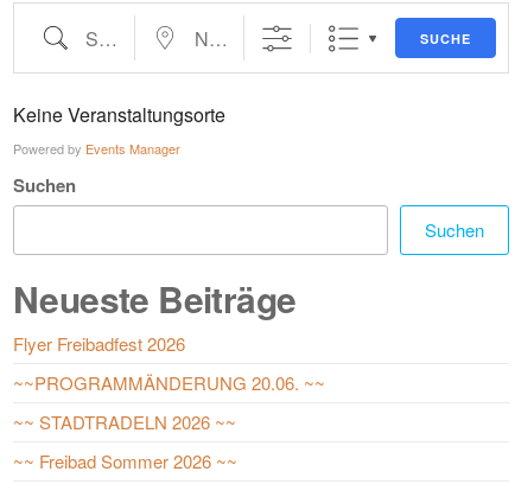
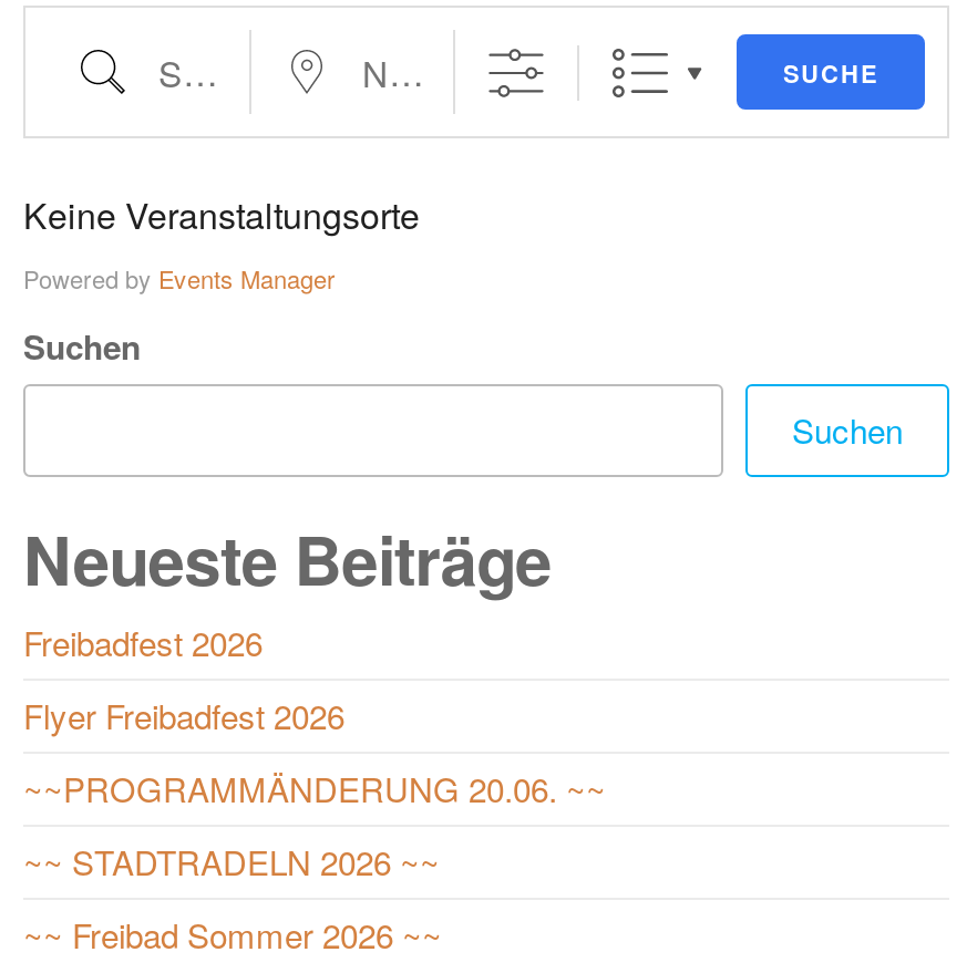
+ Freibadfest 2026
